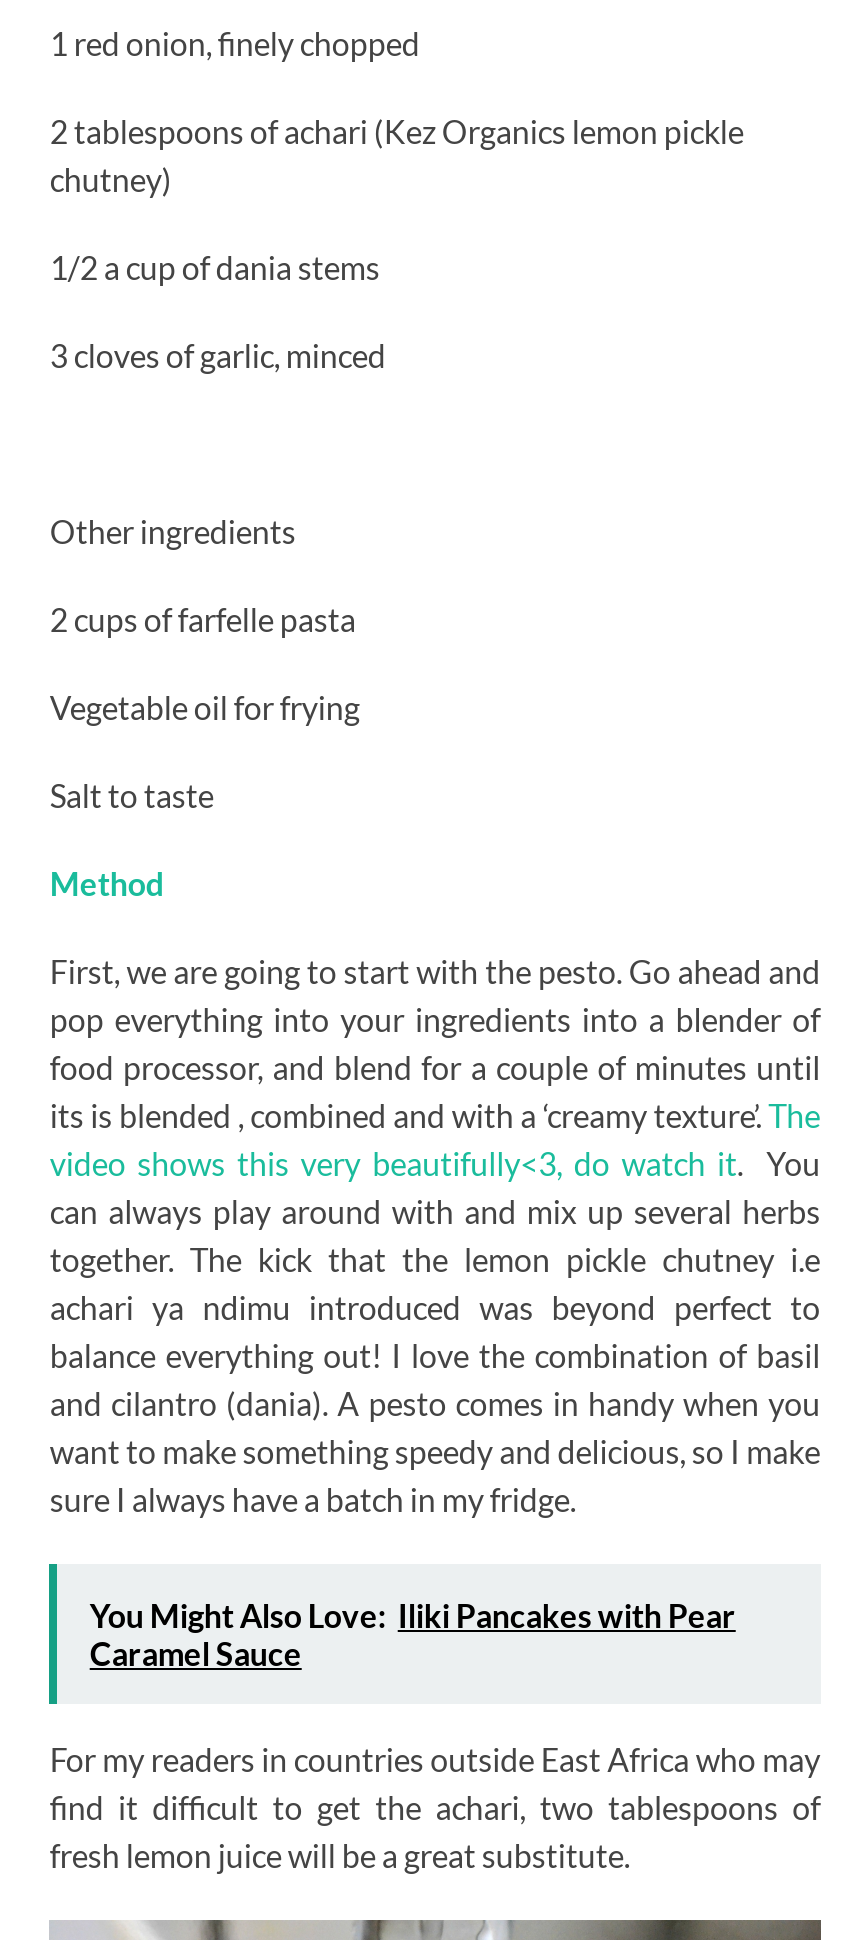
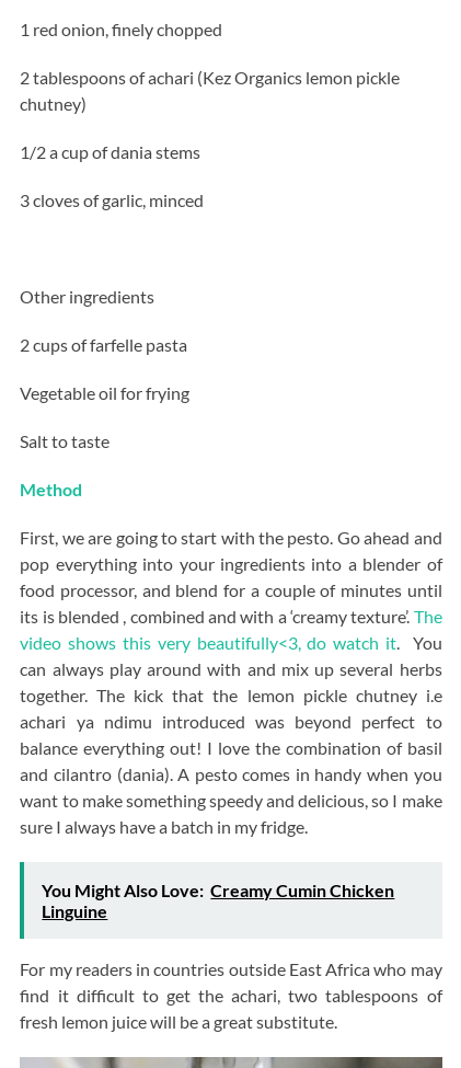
- You Might Also Love: Iliki Pancakes with Pear
- Caramel Sauce
+ You Might Also Love: Creamy Cumin Chicken
+ Linguine
